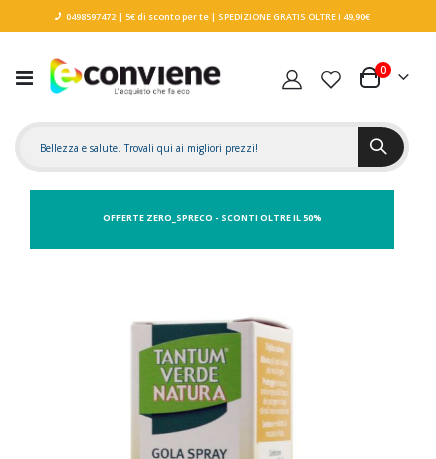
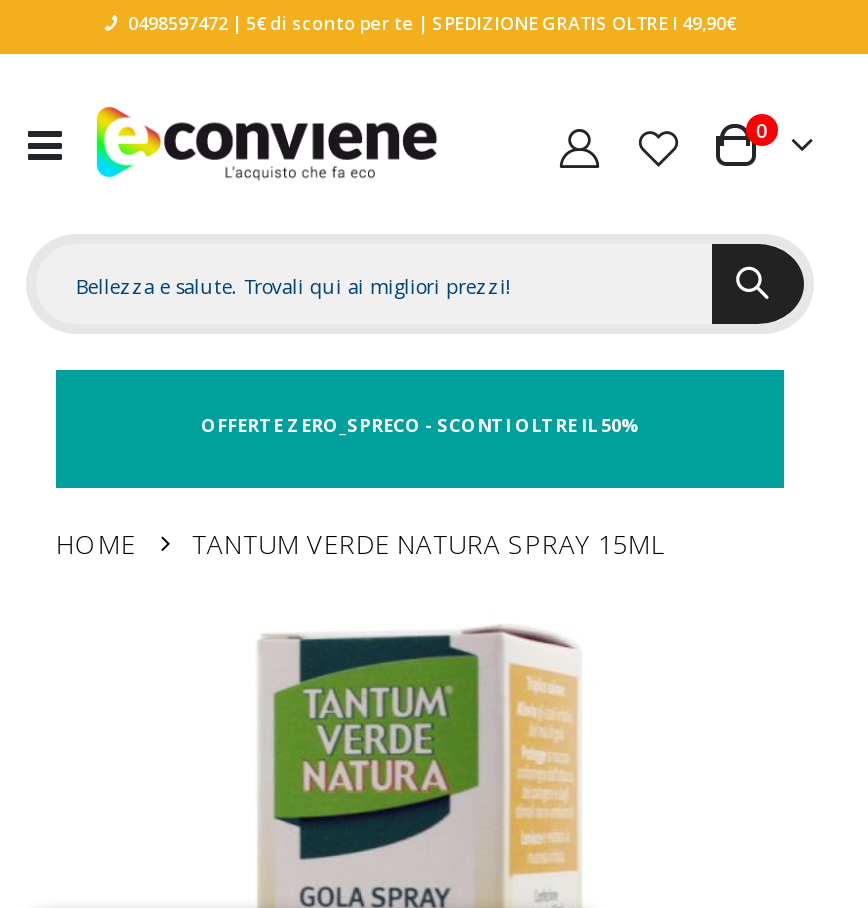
+ HOME
+ TANTUM VERDE NATURA SPRAY 15ML
